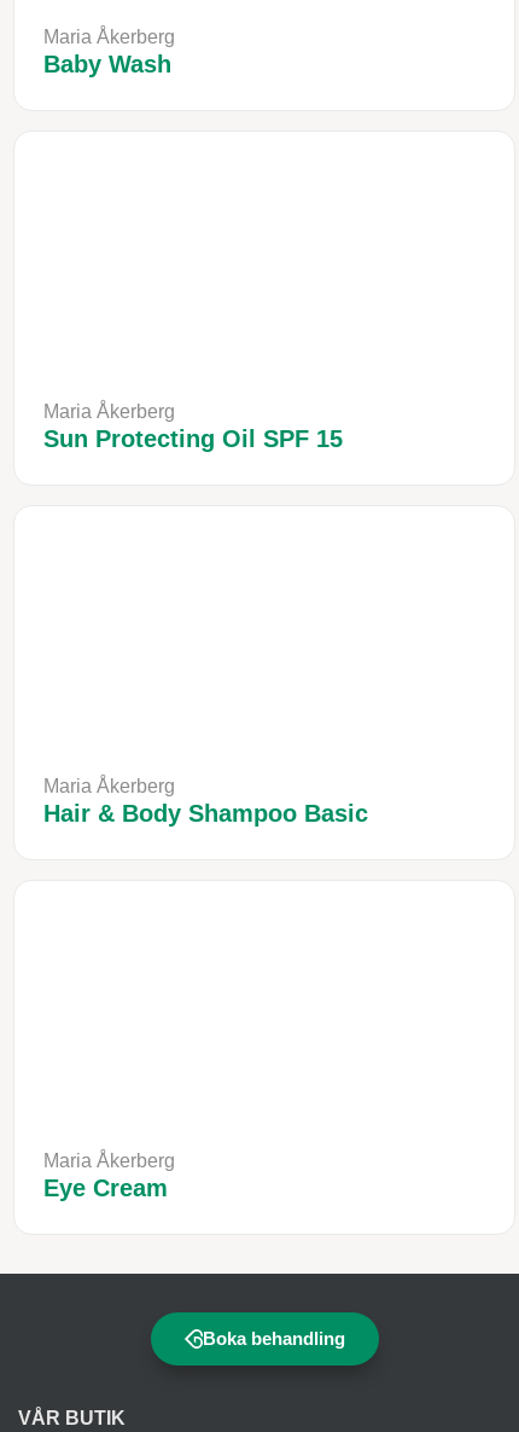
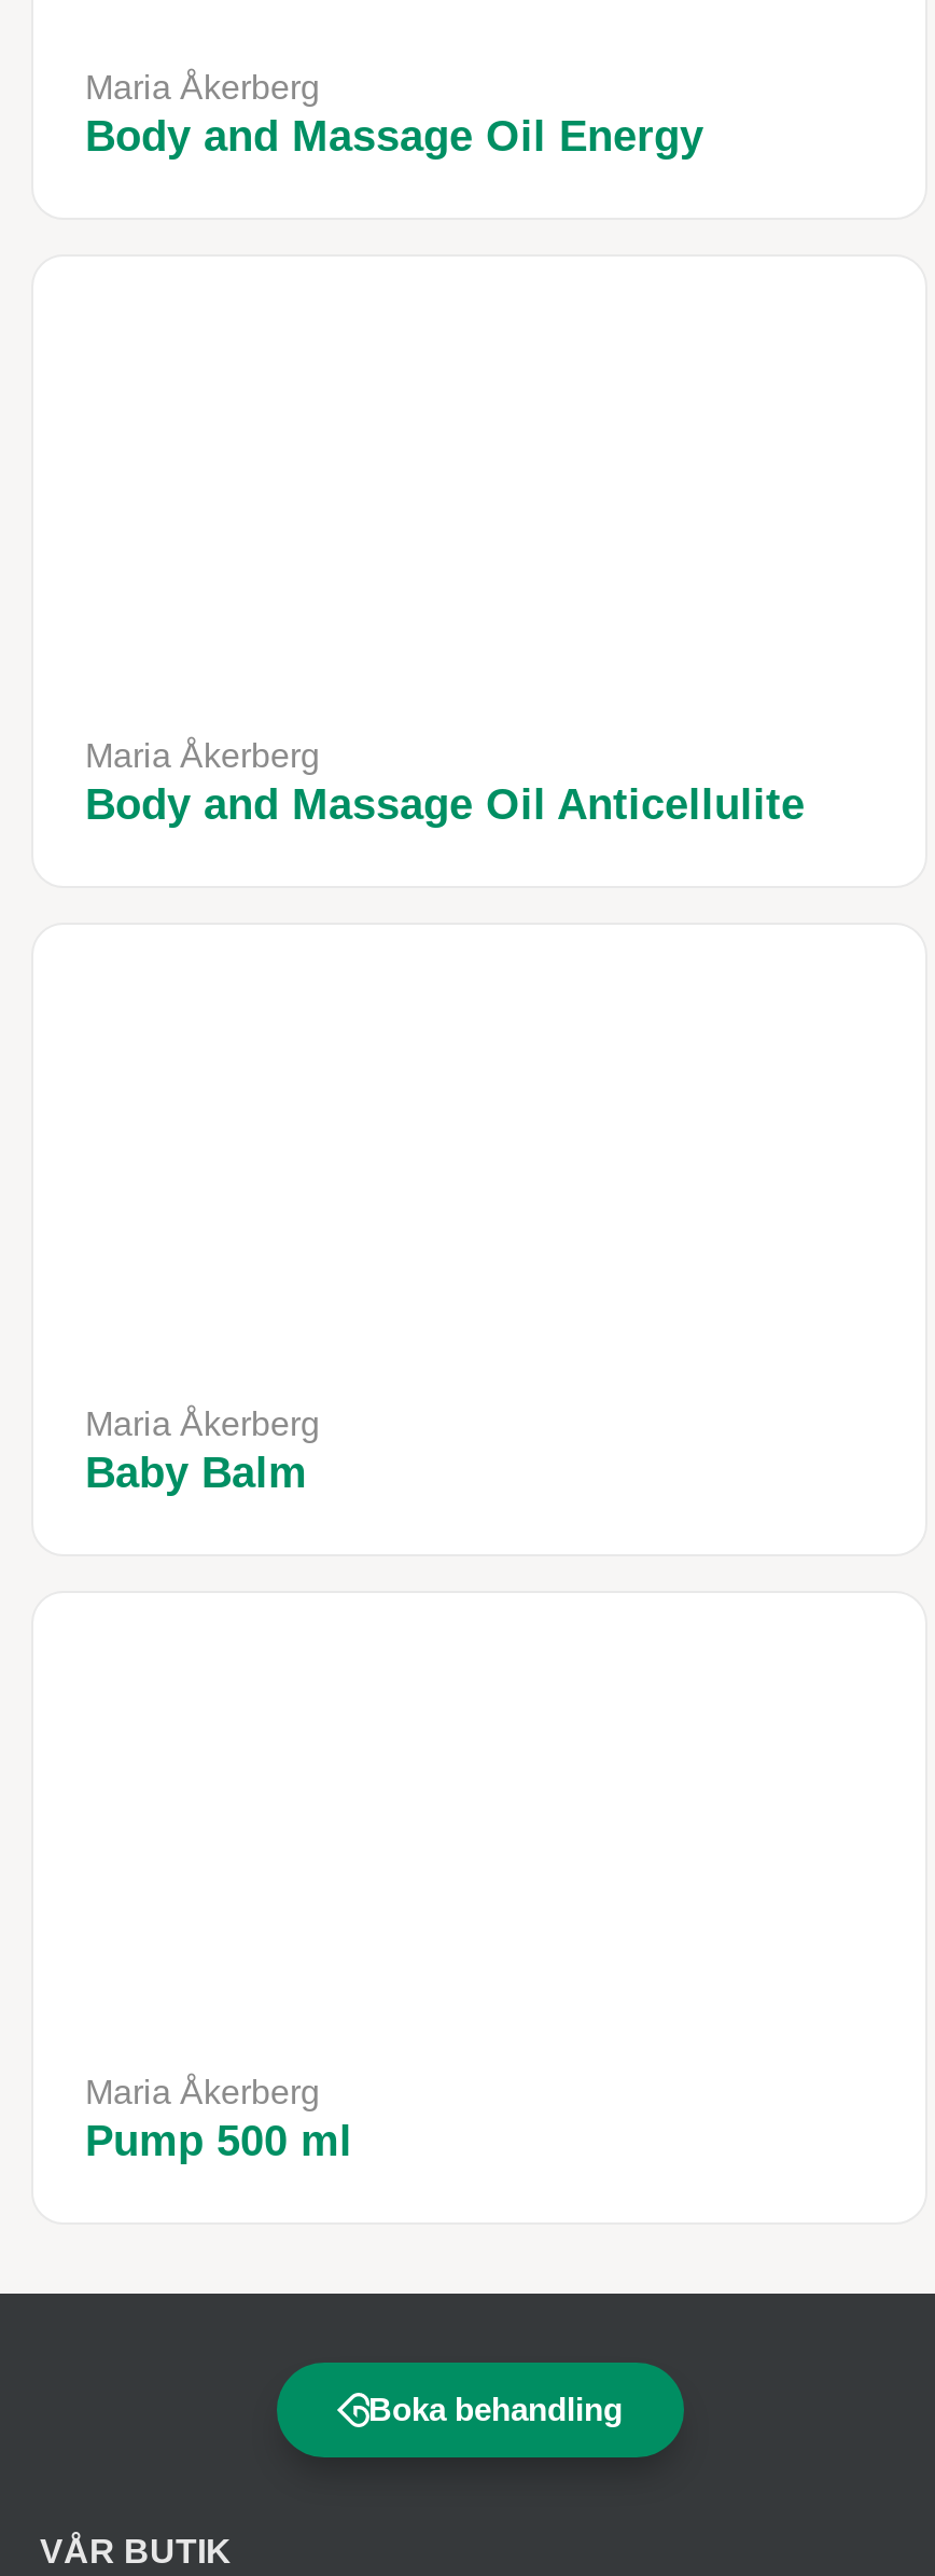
- Baby Wash
+ Body and Massage Oil Energy

- Sun Protecting Oil SPF 15
+ Body and Massage Oil Anticellulite

- Hair & Body Shampoo Basic
+ Baby Balm

- Eye Cream
+ Pump 500 ml
